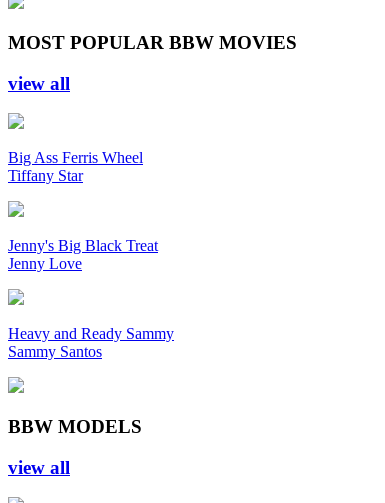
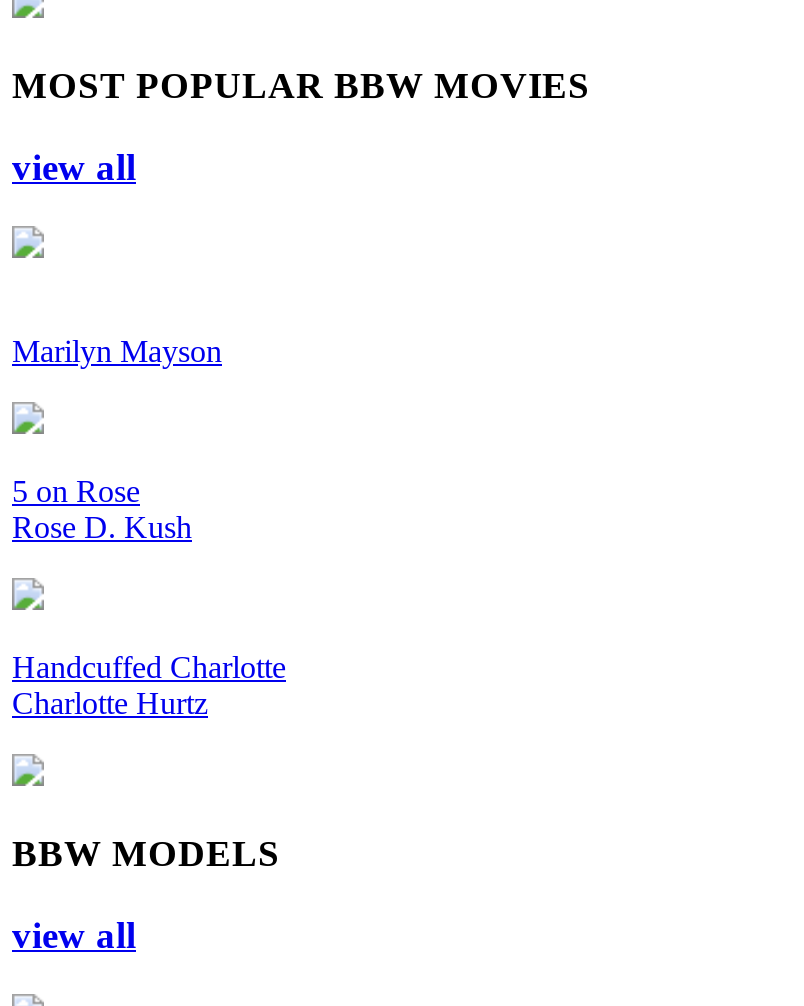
- Big Ass Ferris Wheel
- Tiffany Star
+ Marilyn Mayson

- Jenny's Big Black Treat
- Jenny Love
+ 5 on Rose
+ Rose D. Kush

- Heavy and Ready Sammy
- Sammy Santos
+ Handcuffed Charlotte
+ Charlotte Hurtz
